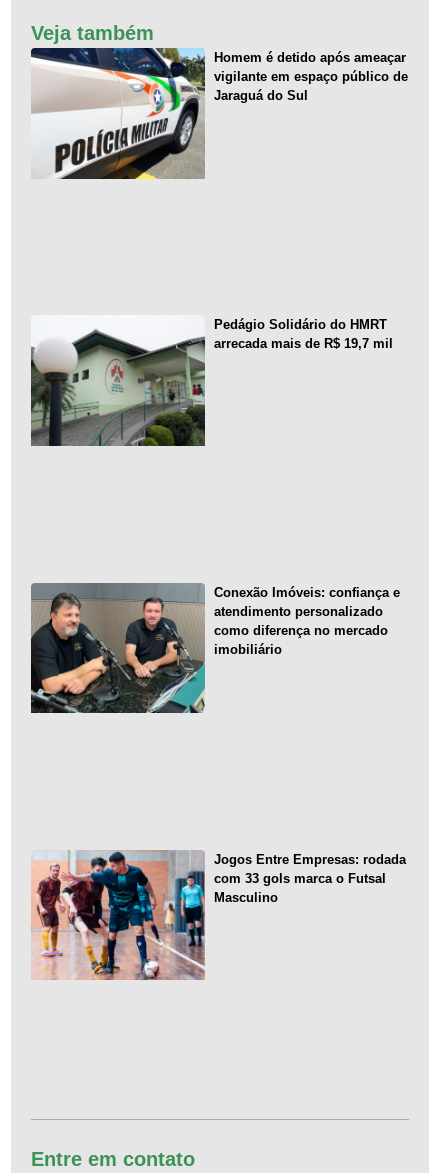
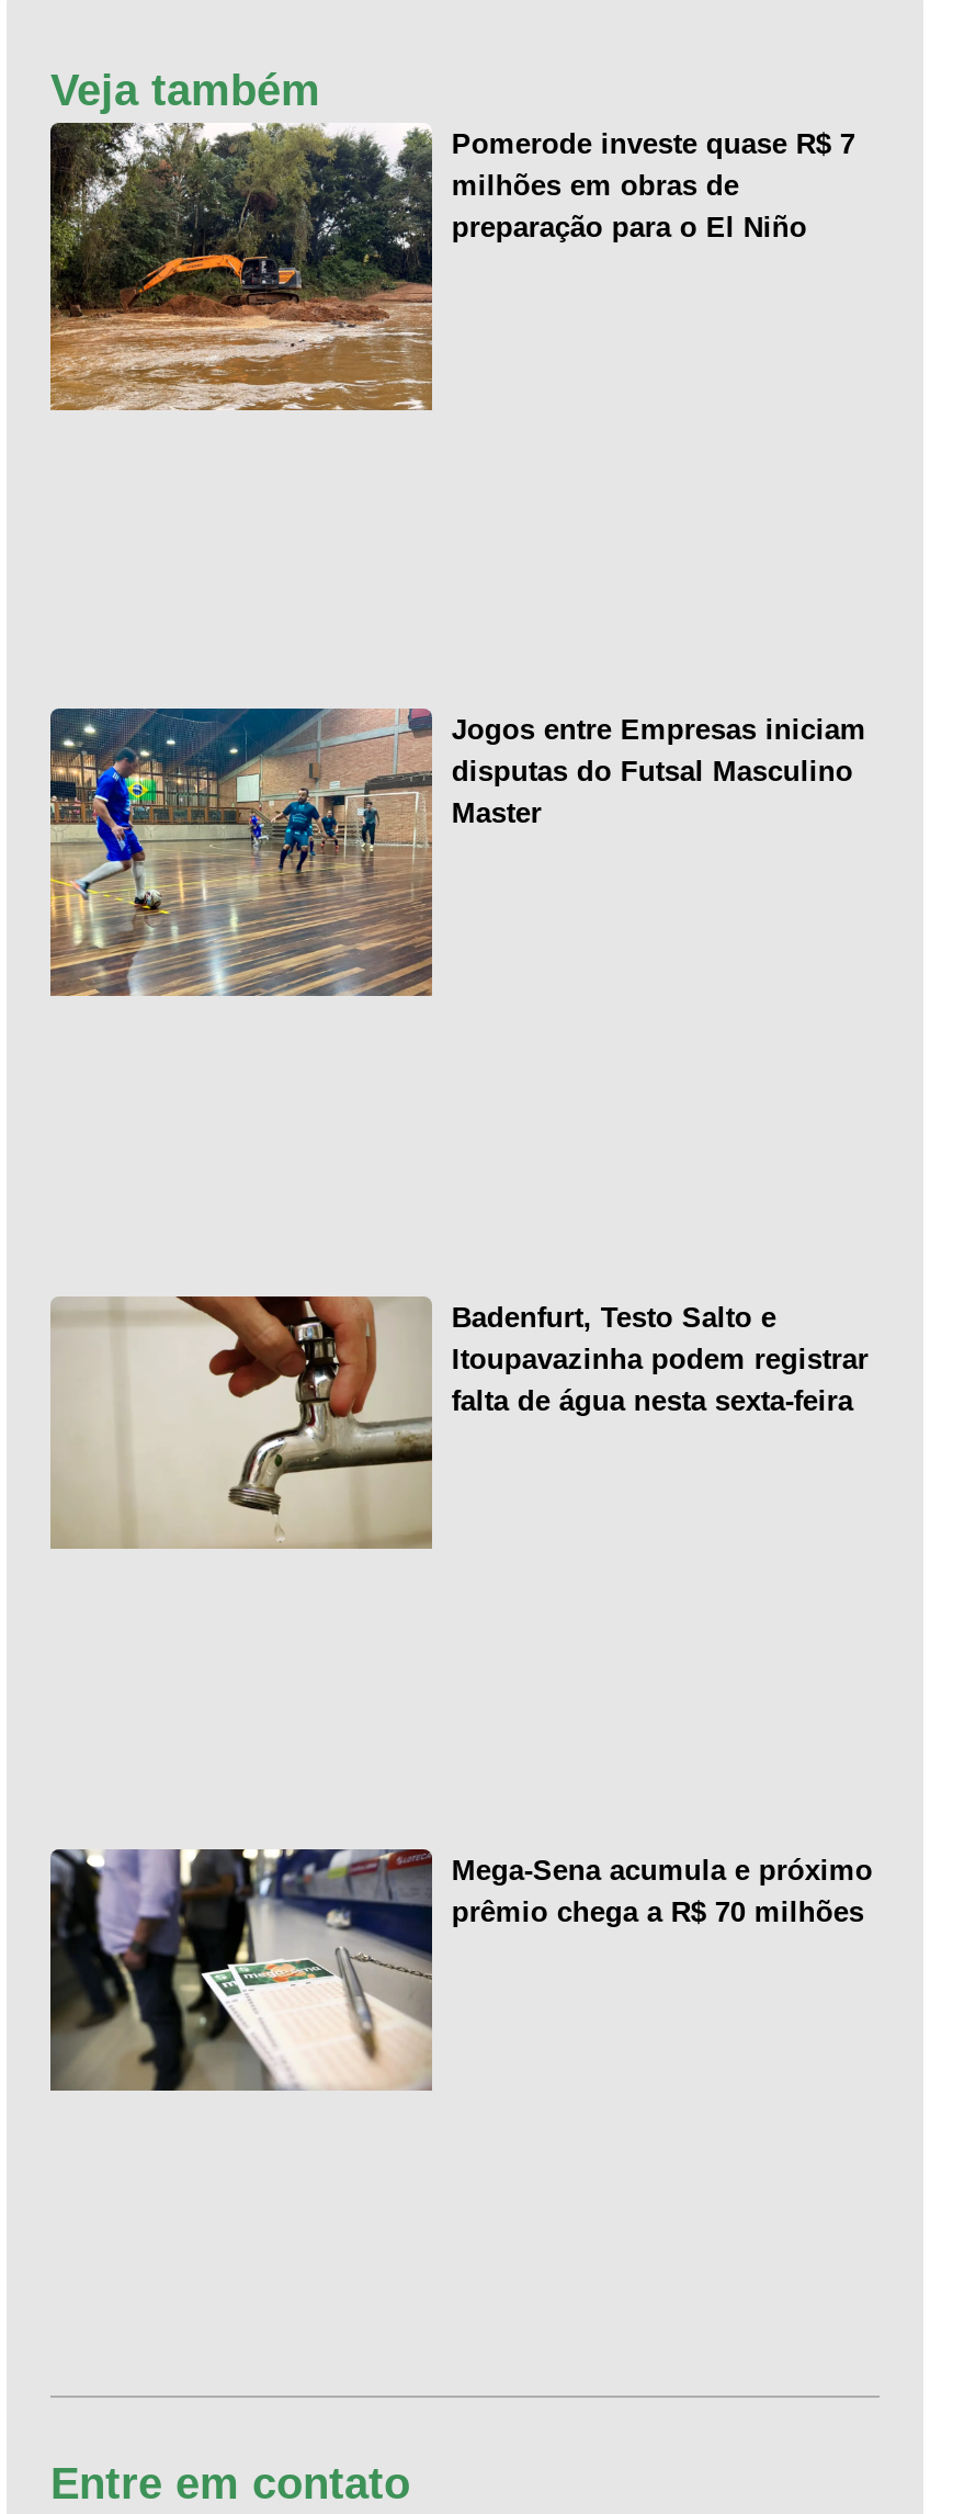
- [image]
- Homem é detido após ameaçar
- vigilante em espaço público de
- Jaraguá do Sul
+ [image]
+ Pomerode investe quase R$ 7
+ milhões em obras de
+ preparação para o El Niño

- [image]
- Pedágio Solidário do HMRT
- arrecada mais de R$ 19,7 mil
+ [image]
+ Jogos entre Empresas iniciam
+ disputas do Futsal Masculino
+ Master

- [image]
- Conexão Imóveis: confiança e
- atendimento personalizado
- como diferença no mercado
- imobiliário
+ [image]
+ Badenfurt, Testo Salto e
+ Itoupavazinha podem registrar
+ falta de água nesta sexta-feira

- [image]
- Jogos Entre Empresas: rodada
- com 33 gols marca o Futsal
- Masculino
+ [image]
+ Mega-Sena acumula e próximo
+ prêmio chega a R$ 70 milhões
